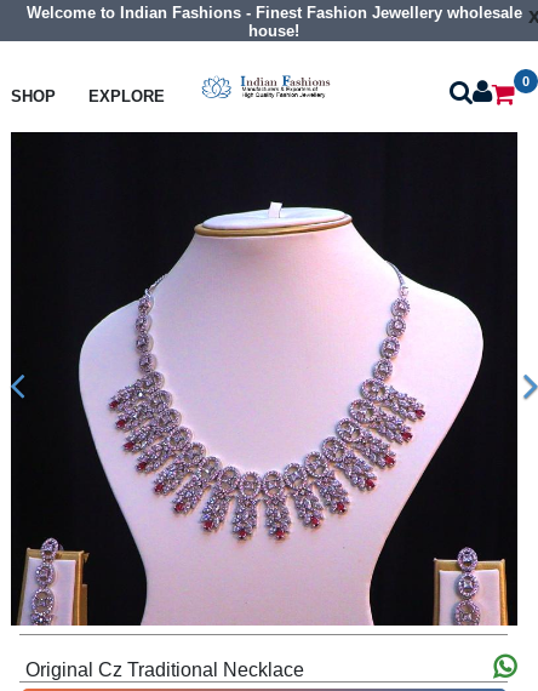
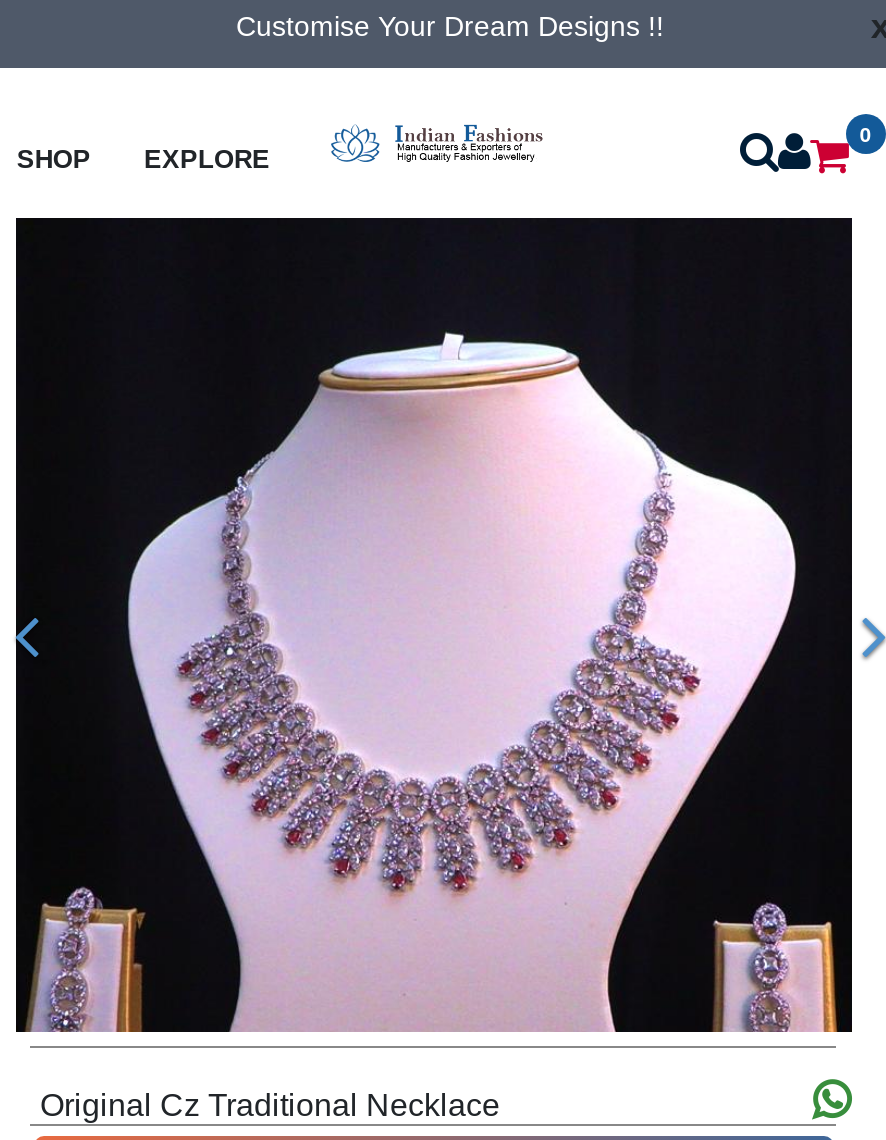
- Welcome to Indian Fashions - Finest Fashion Jewellery wholesale
- house!
+ Customise Your Dream Designs !!
